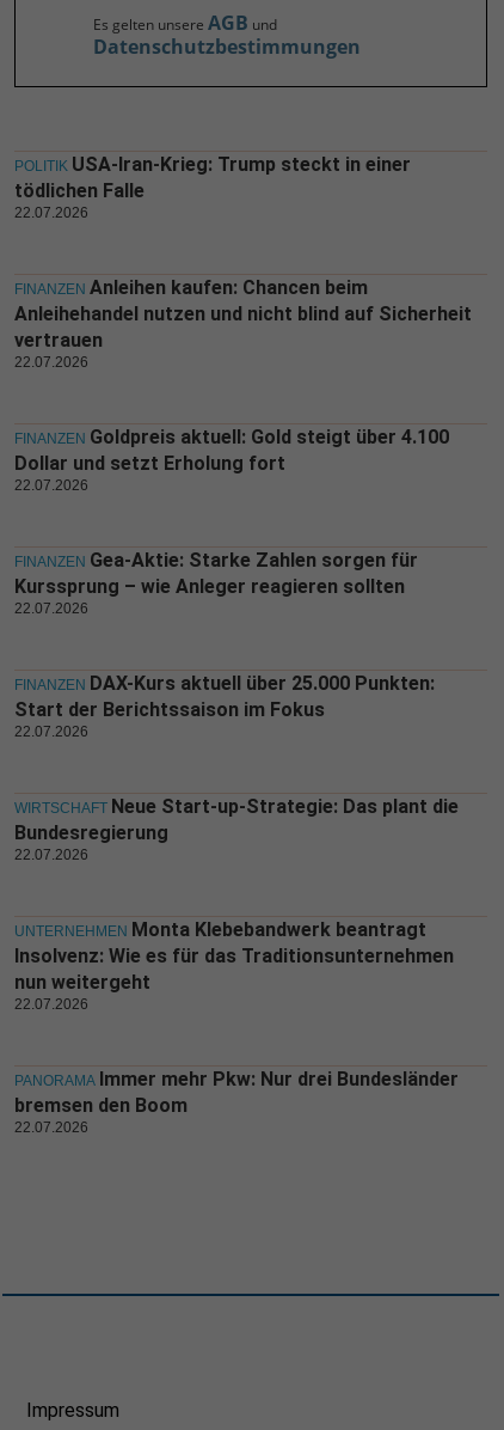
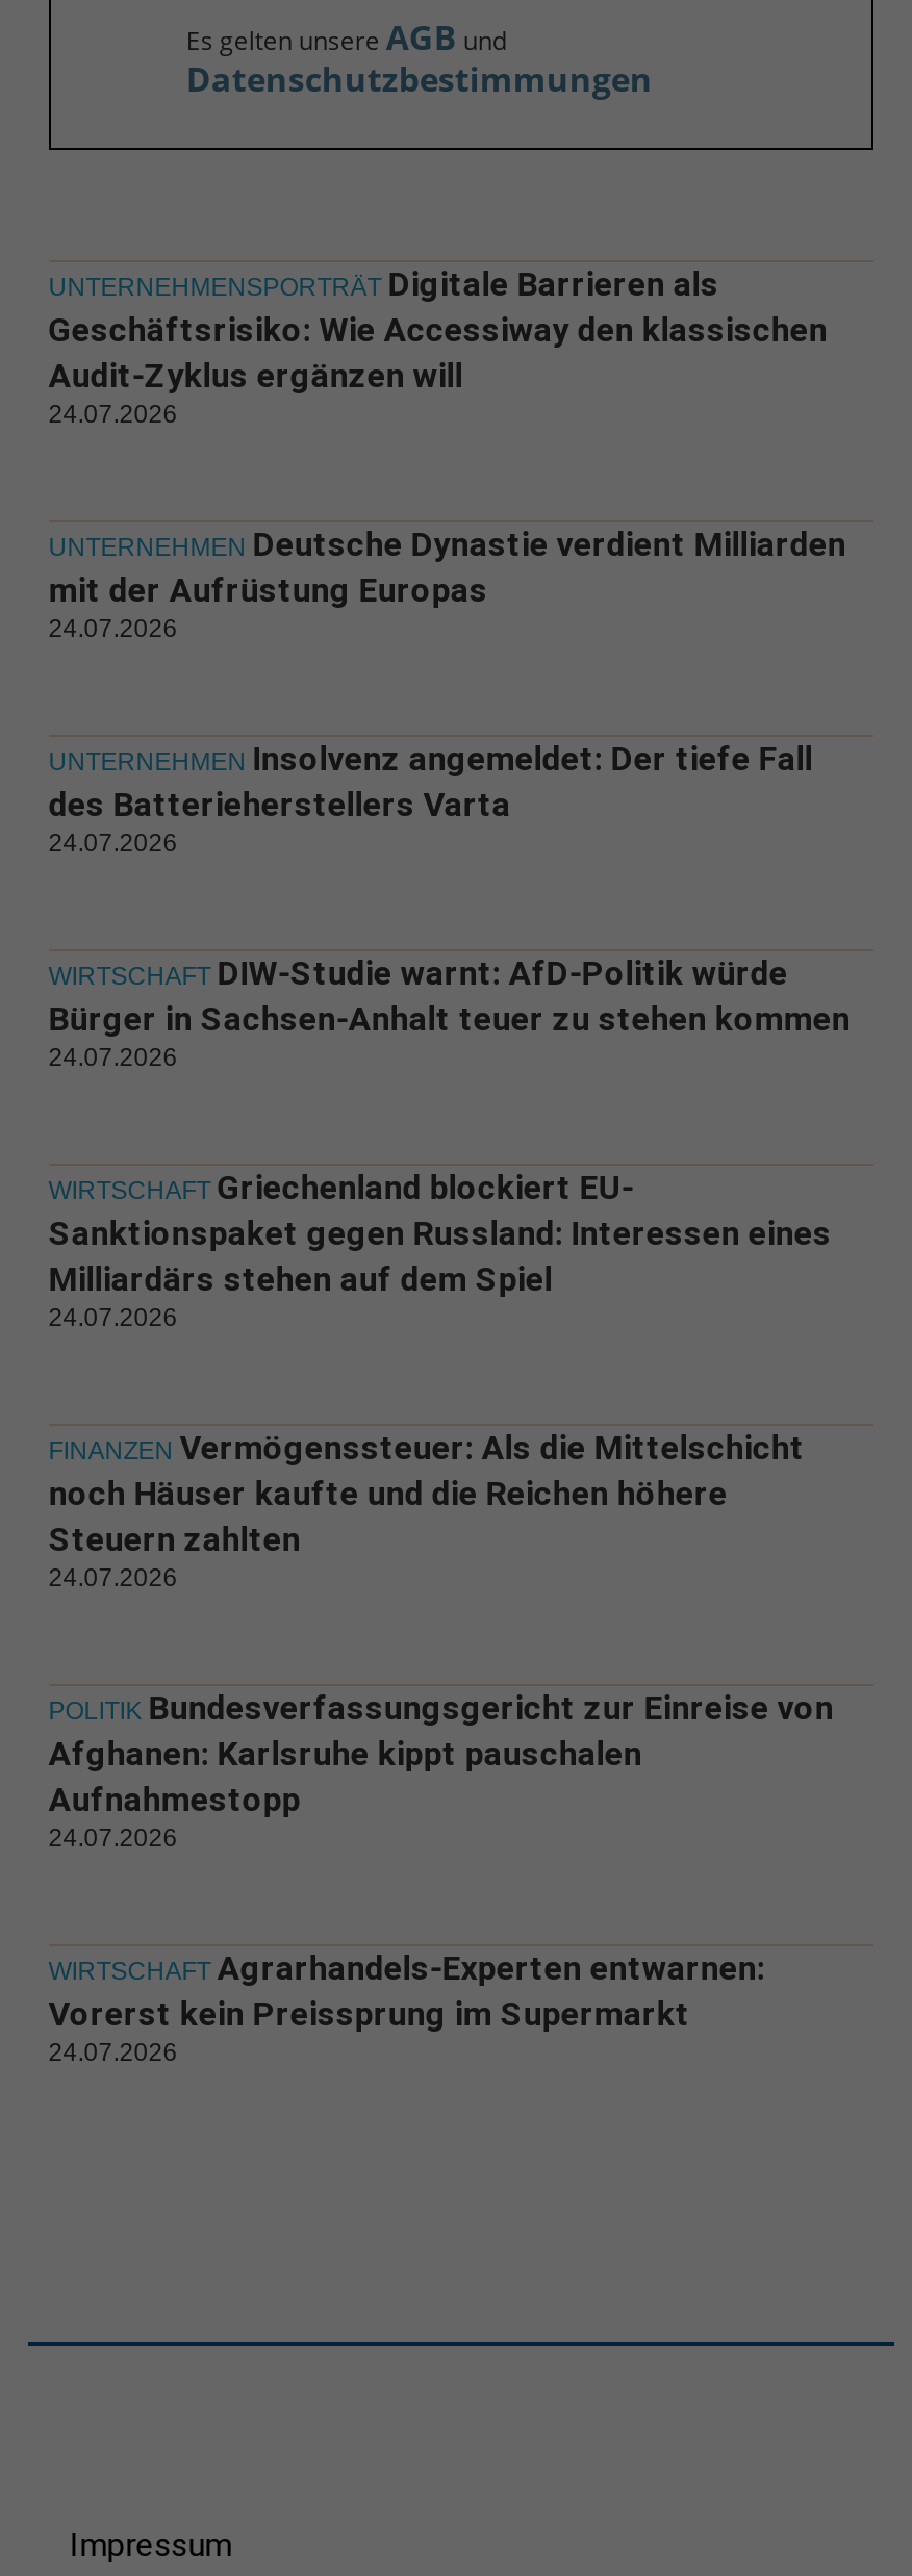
- POLITIK USA-Iran-Krieg: Trump steckt in einer
- tödlichen Falle
- 22.07.2026
+ UNTERNEHMENSPORTRÄT Digitale Barrieren als
+ Geschäftsrisiko: Wie Accessiway den klassischen
+ Audit-Zyklus ergänzen will
+ 24.07.2026

- FINANZEN Anleihen kaufen: Chancen beim
- Anleihehandel nutzen und nicht blind auf Sicherheit
- vertrauen
- 22.07.2026
+ UNTERNEHMEN Deutsche Dynastie verdient Milliarden
+ mit der Aufrüstung Europas
+ 24.07.2026

- FINANZEN Goldpreis aktuell: Gold steigt über 4.100
- Dollar und setzt Erholung fort
- 22.07.2026
+ UNTERNEHMEN Insolvenz angemeldet: Der tiefe Fall
+ des Batterieherstellers Varta
+ 24.07.2026

- FINANZEN Gea-Aktie: Starke Zahlen sorgen für
- Kurssprung – wie Anleger reagieren sollten
- 22.07.2026
+ WIRTSCHAFT DIW-Studie warnt: AfD-Politik würde
+ Bürger in Sachsen-Anhalt teuer zu stehen kommen
+ 24.07.2026

- FINANZEN DAX-Kurs aktuell über 25.000 Punkten:
- Start der Berichtssaison im Fokus
- 22.07.2026
+ WIRTSCHAFT Griechenland blockiert EU-
+ Sanktionspaket gegen Russland: Interessen eines
+ Milliardärs stehen auf dem Spiel
+ 24.07.2026

- WIRTSCHAFT Neue Start-up-Strategie: Das plant die
- Bundesregierung
- 22.07.2026
+ FINANZEN Vermögenssteuer: Als die Mittelschicht
+ noch Häuser kaufte und die Reichen höhere
+ Steuern zahlten
+ 24.07.2026

- UNTERNEHMEN Monta Klebebandwerk beantragt
- Insolvenz: Wie es für das Traditionsunternehmen
- nun weitergeht
- 22.07.2026
+ POLITIK Bundesverfassungsgericht zur Einreise von
+ Afghanen: Karlsruhe kippt pauschalen
+ Aufnahmestopp
+ 24.07.2026

- PANORAMA Immer mehr Pkw: Nur drei Bundesländer
- bremsen den Boom
- 22.07.2026
+ WIRTSCHAFT Agrarhandels-Experten entwarnen:
+ Vorerst kein Preissprung im Supermarkt
+ 24.07.2026
